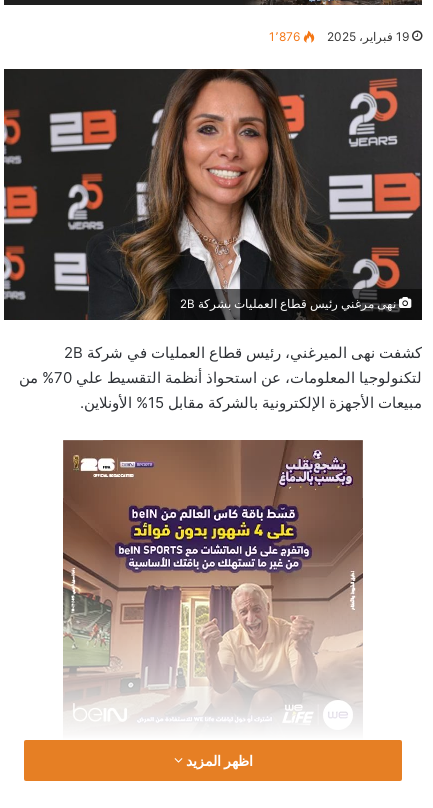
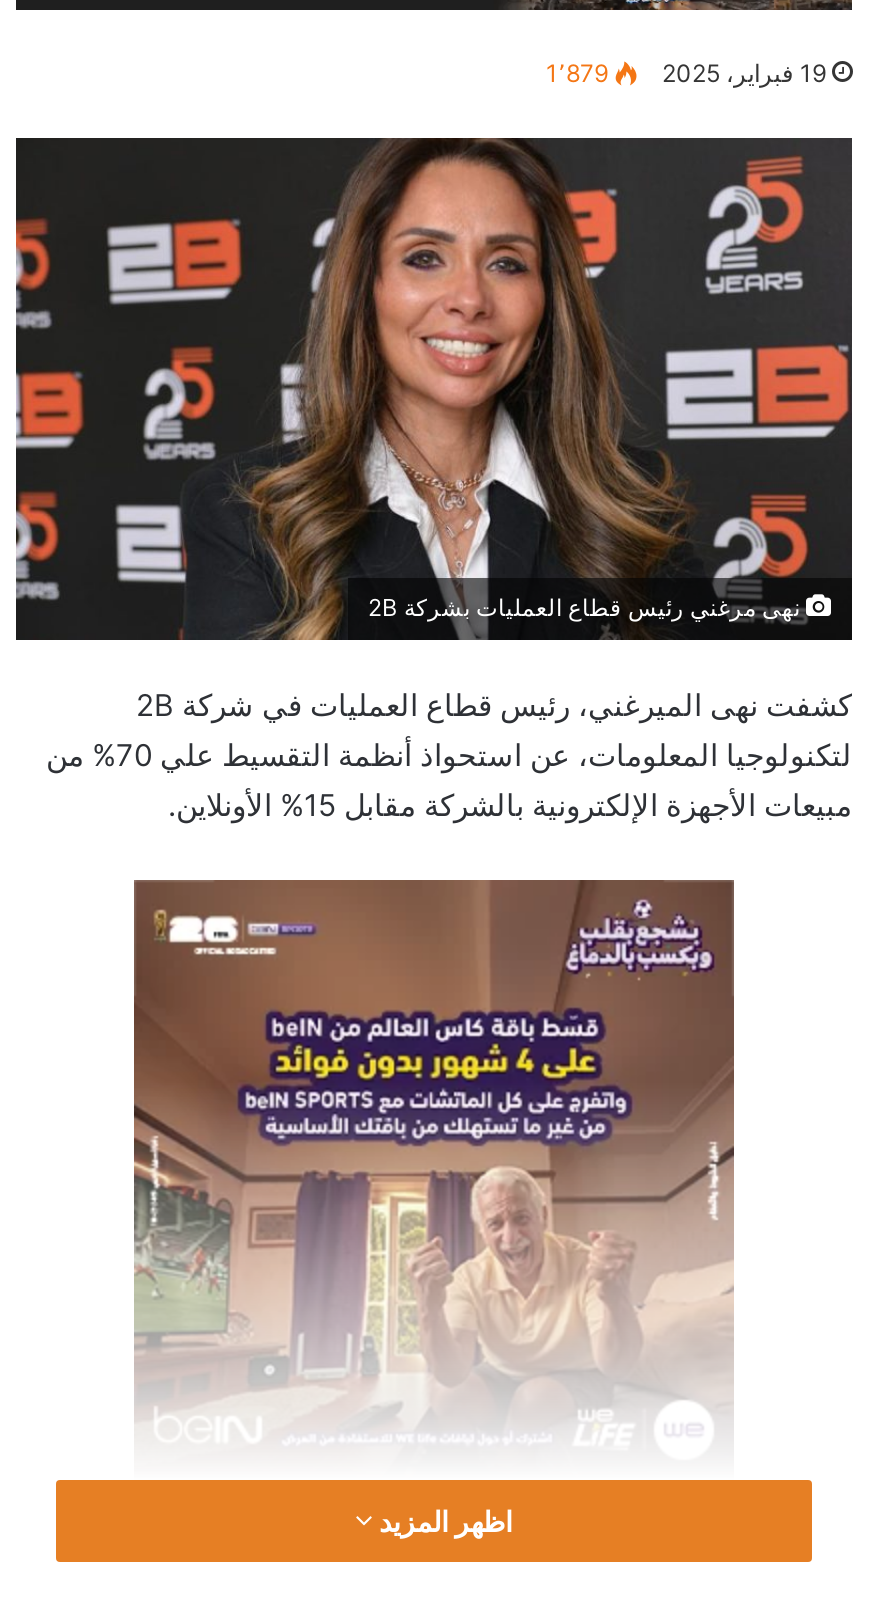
- 1٬876
+ 1٬879
